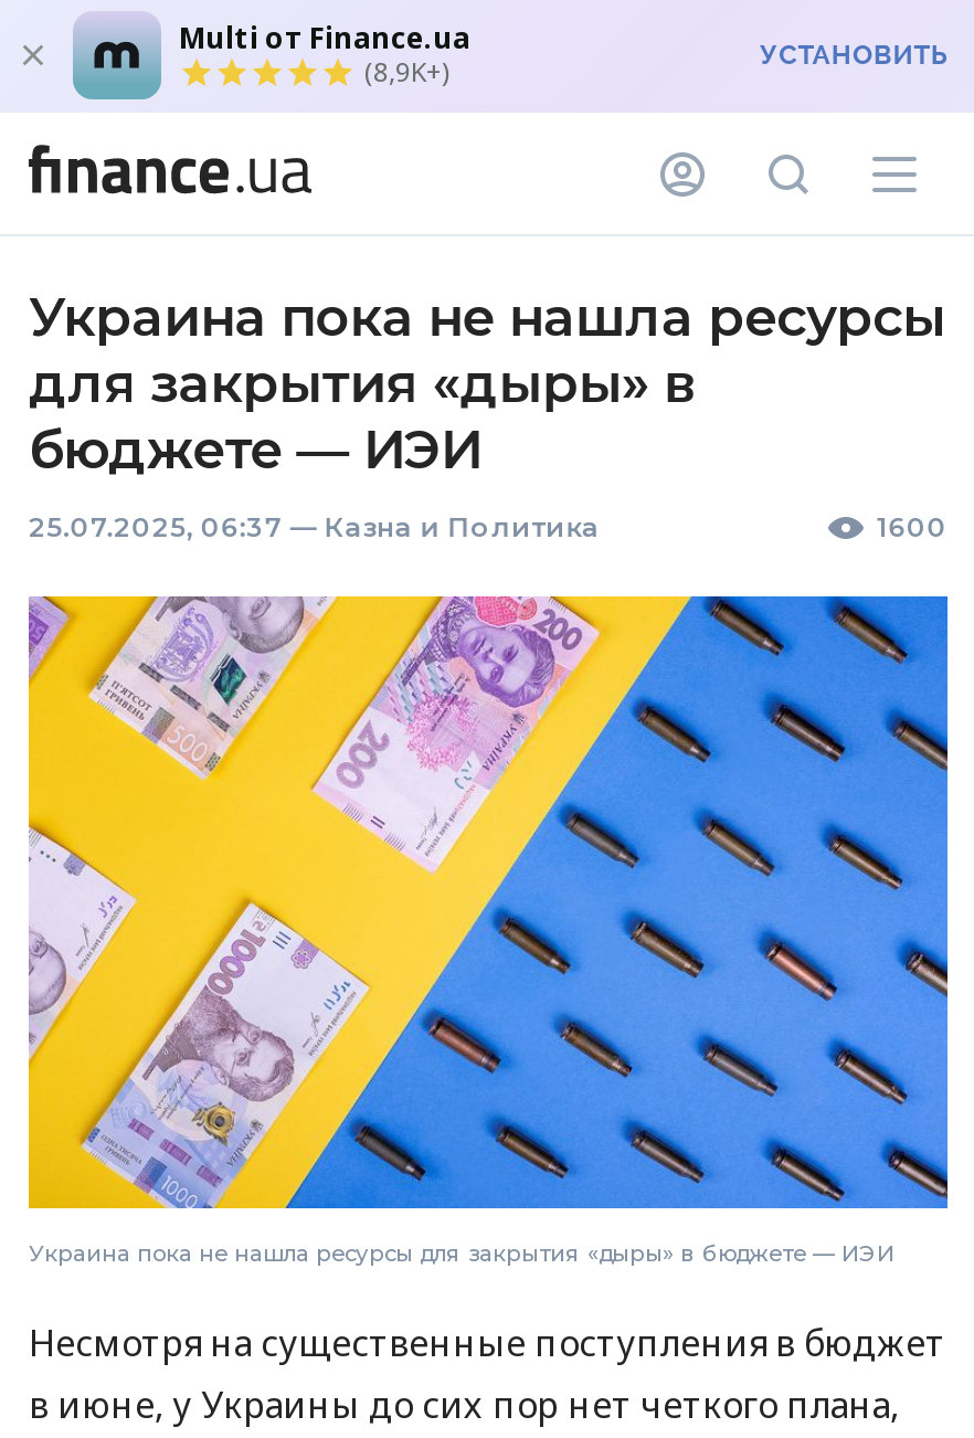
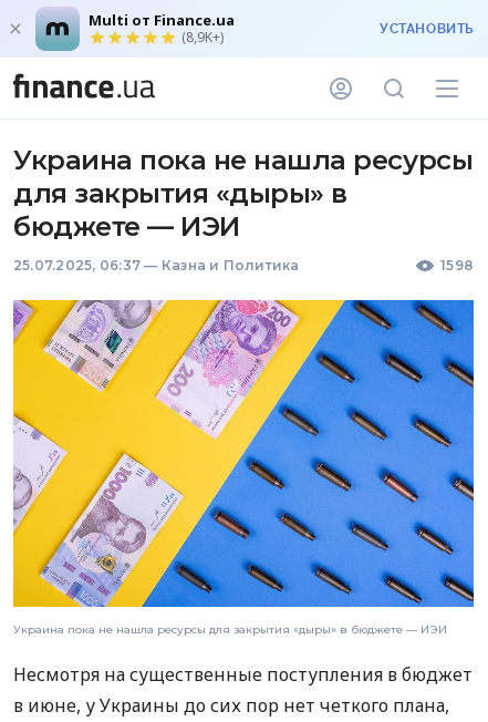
- 1600
+ 1598
